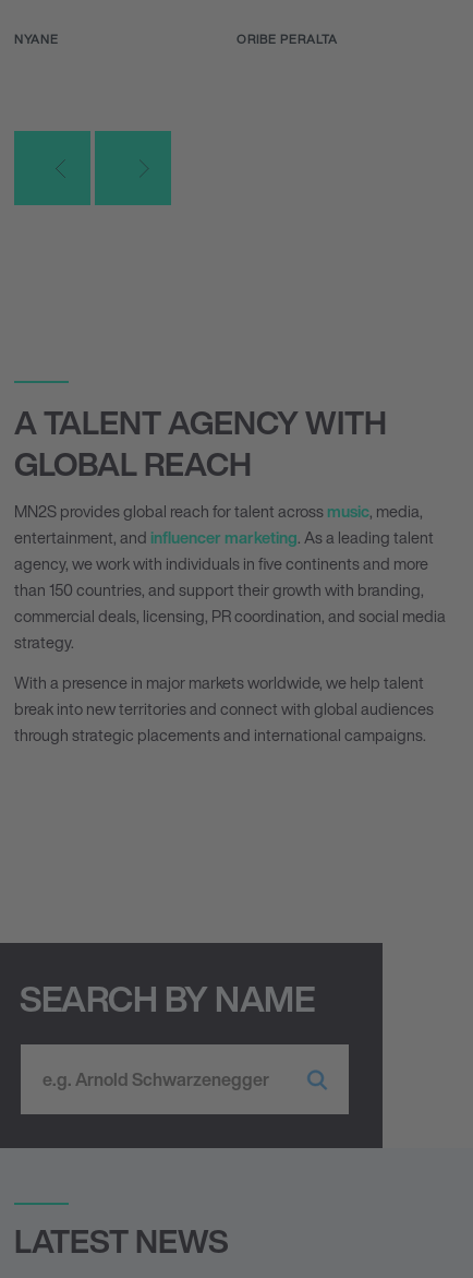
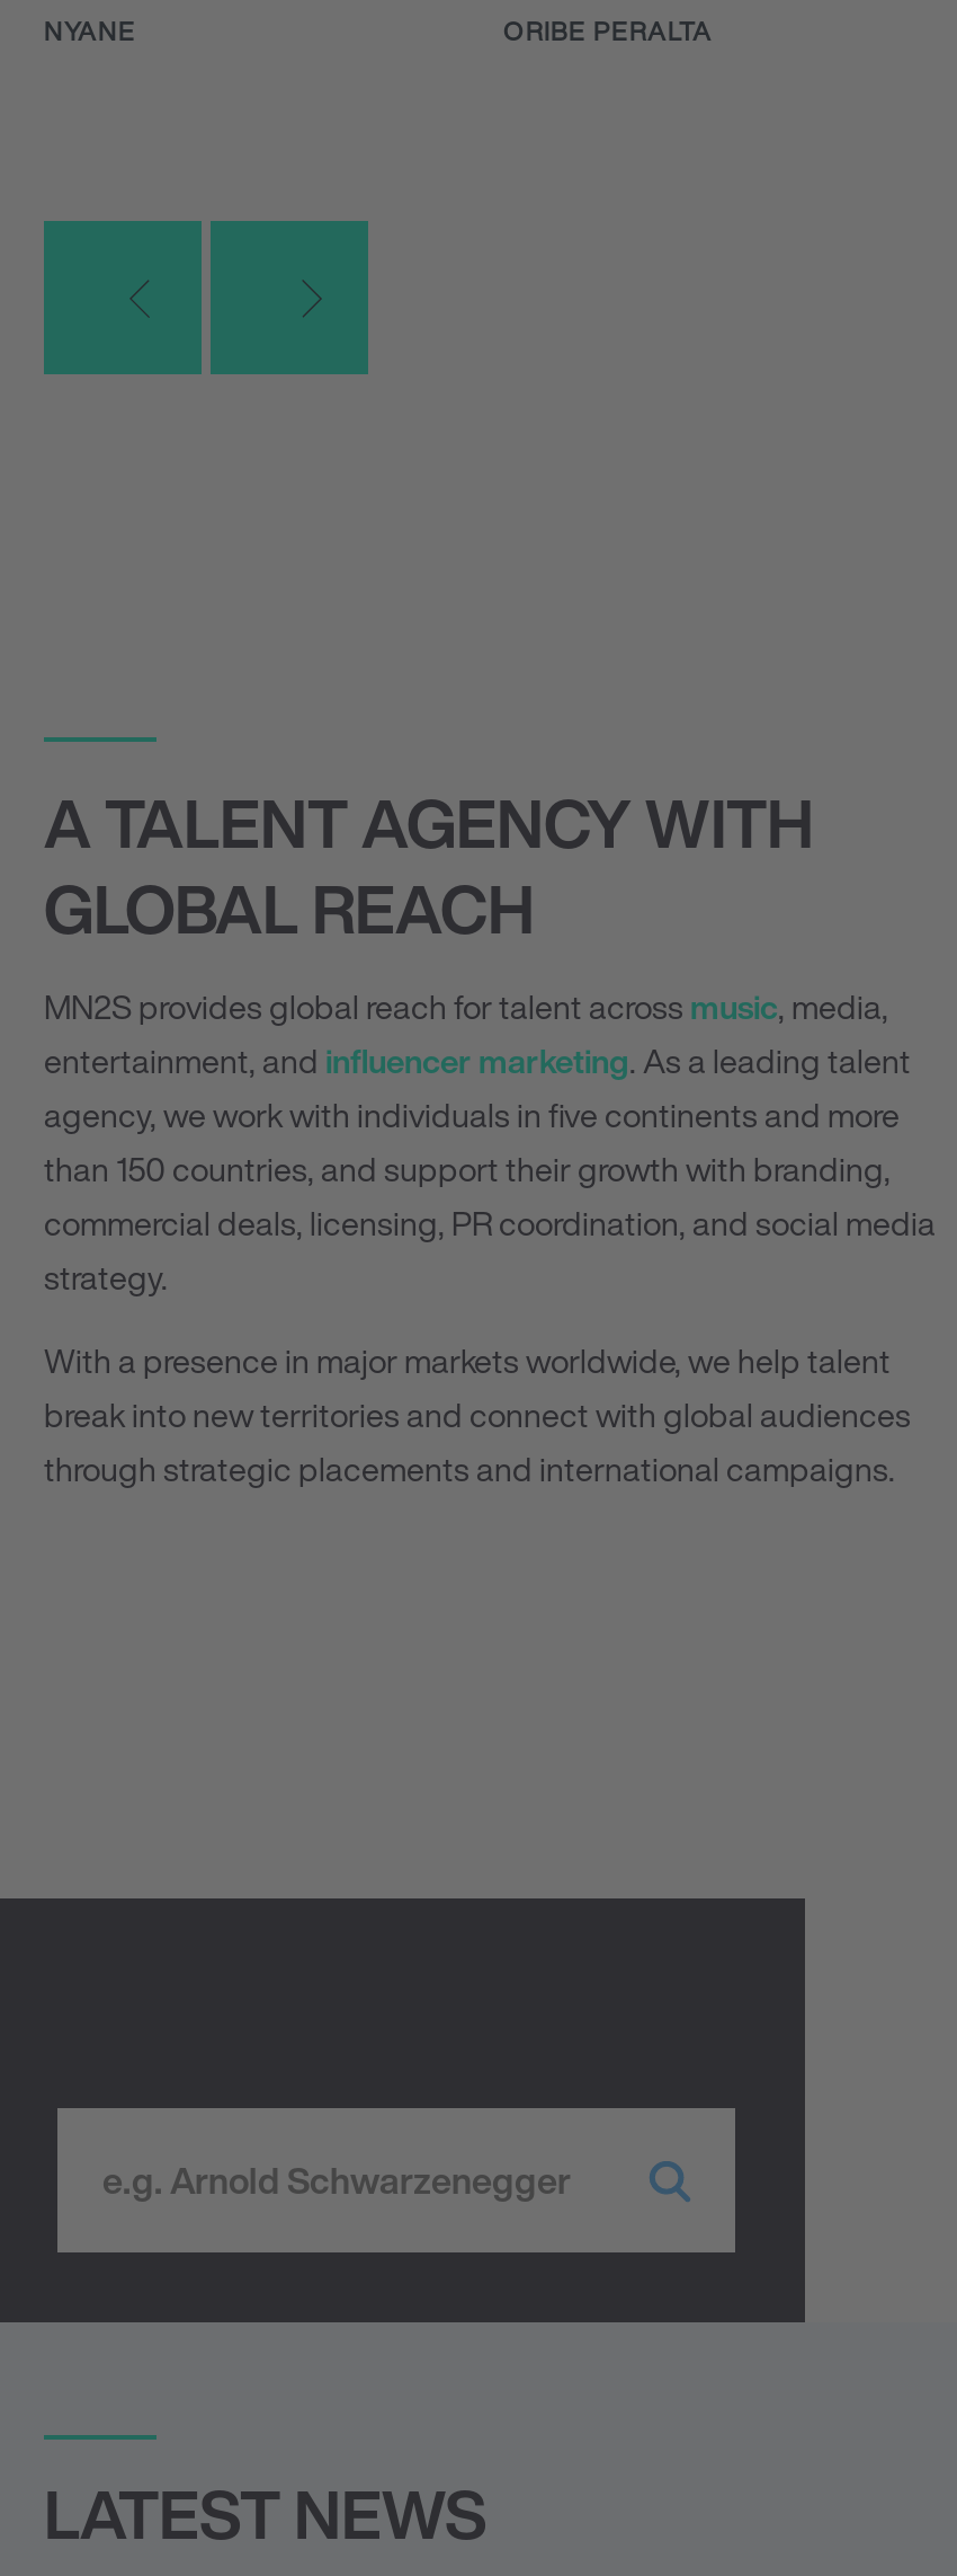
- SEARCH BY NAME
